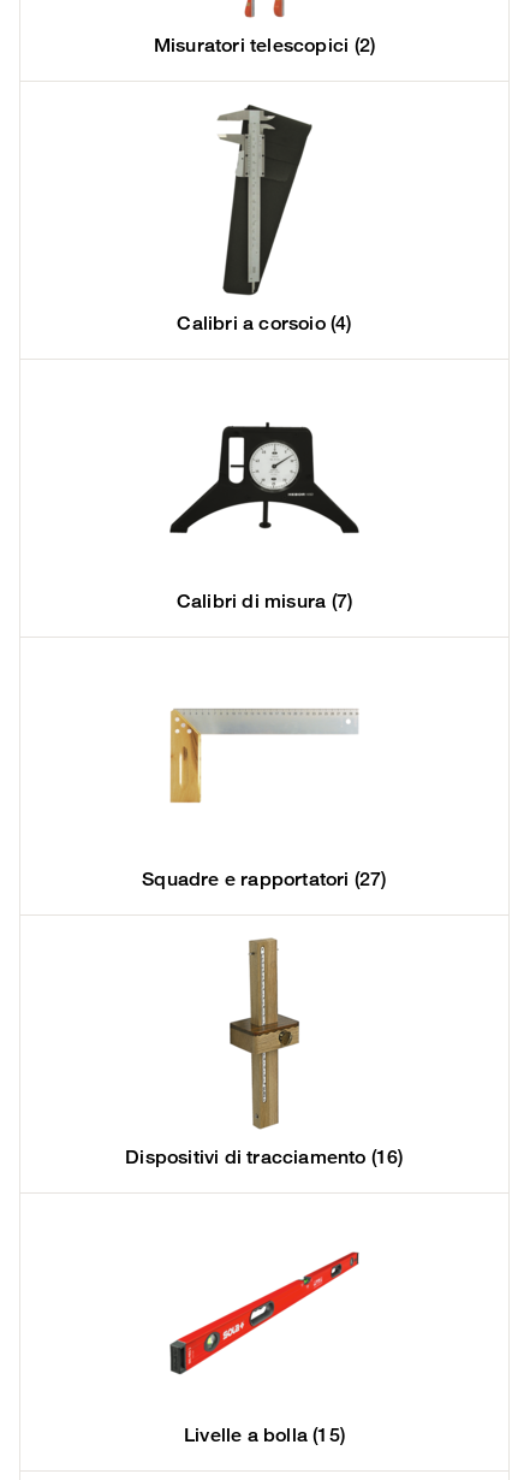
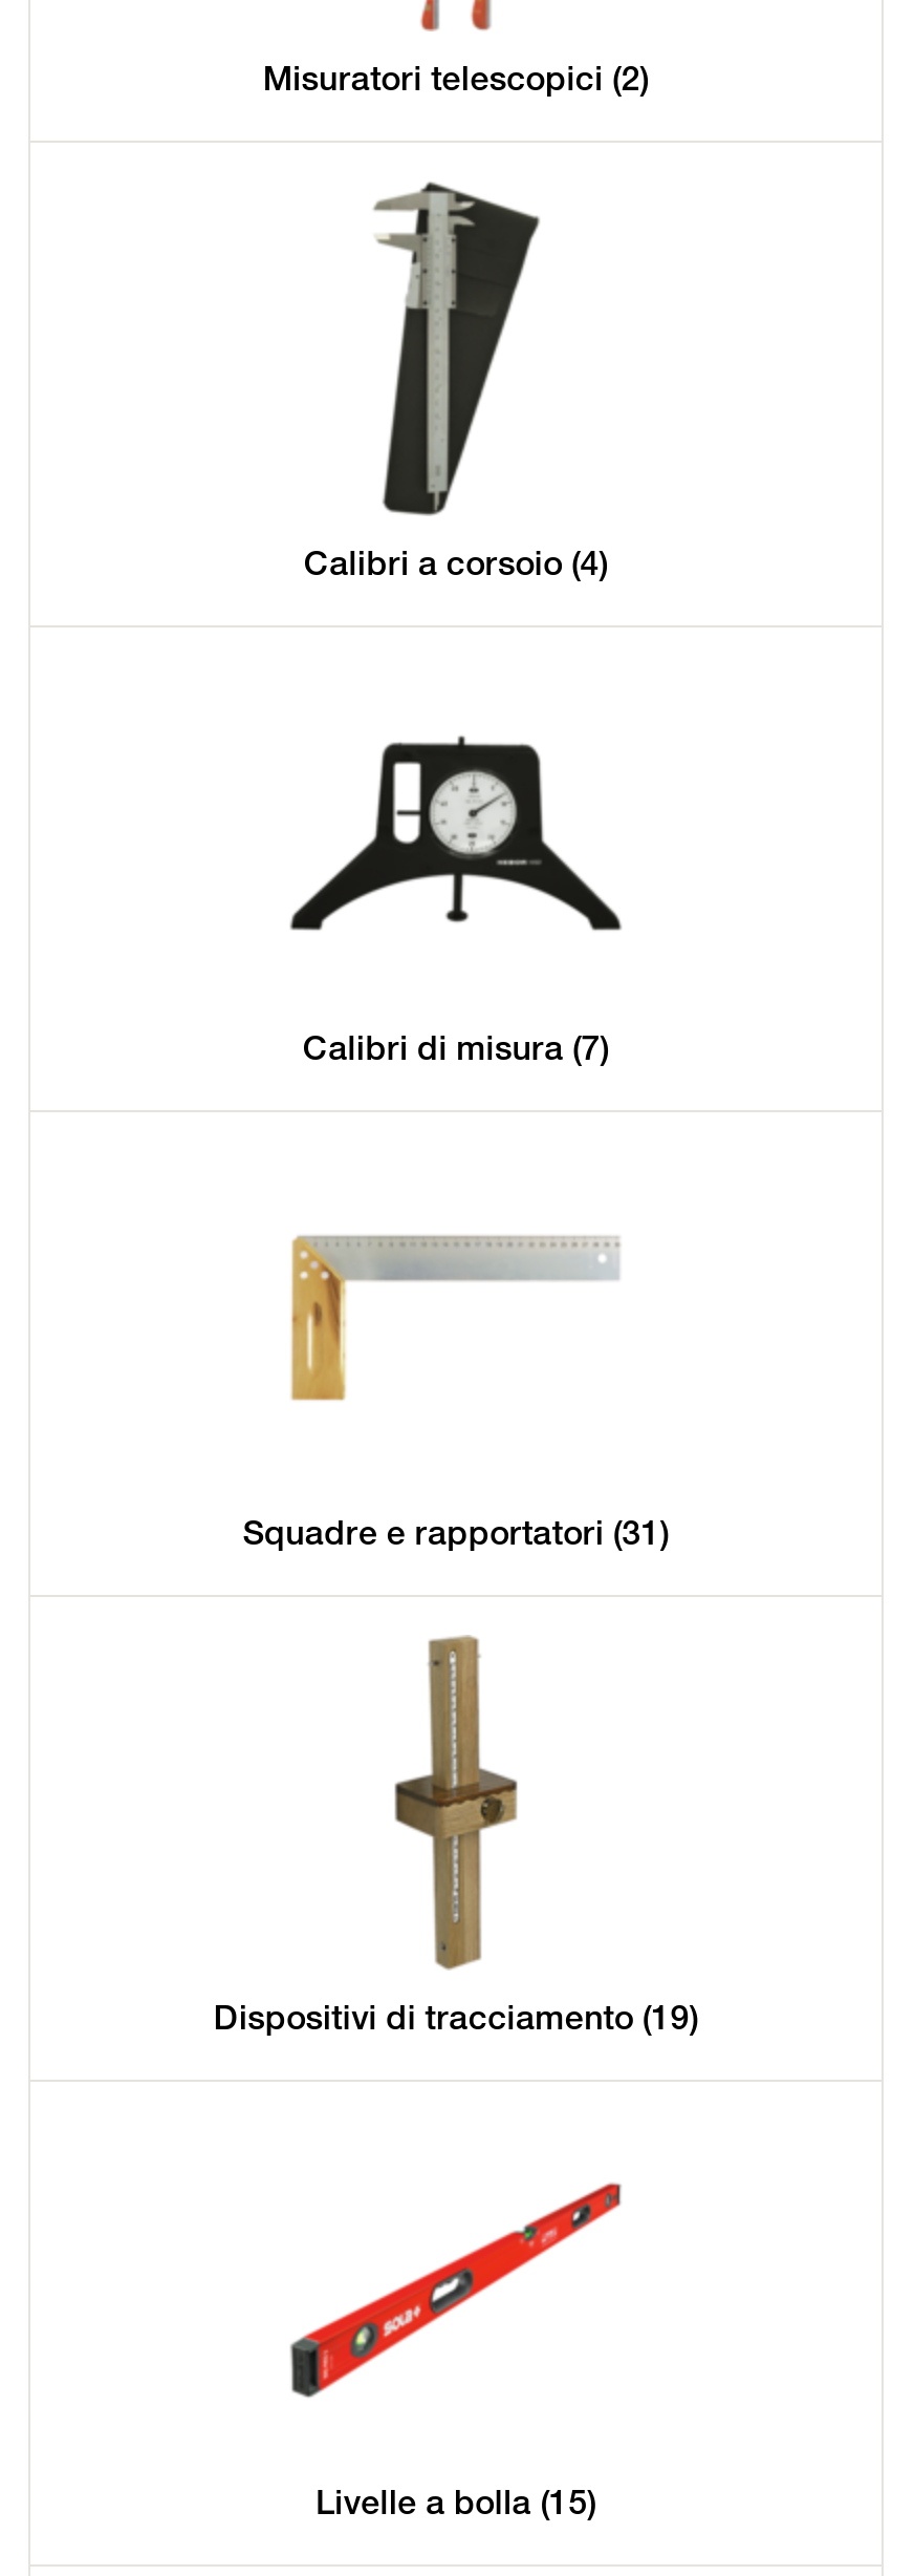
- Squadre e rapportatori (27)
+ Squadre e rapportatori (31)

- Dispositivi di tracciamento (16)
+ Dispositivi di tracciamento (19)
